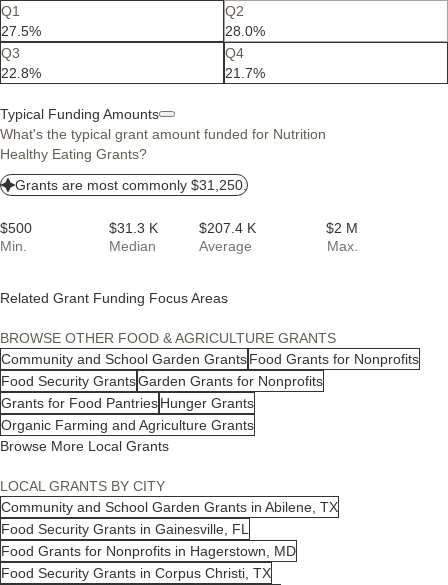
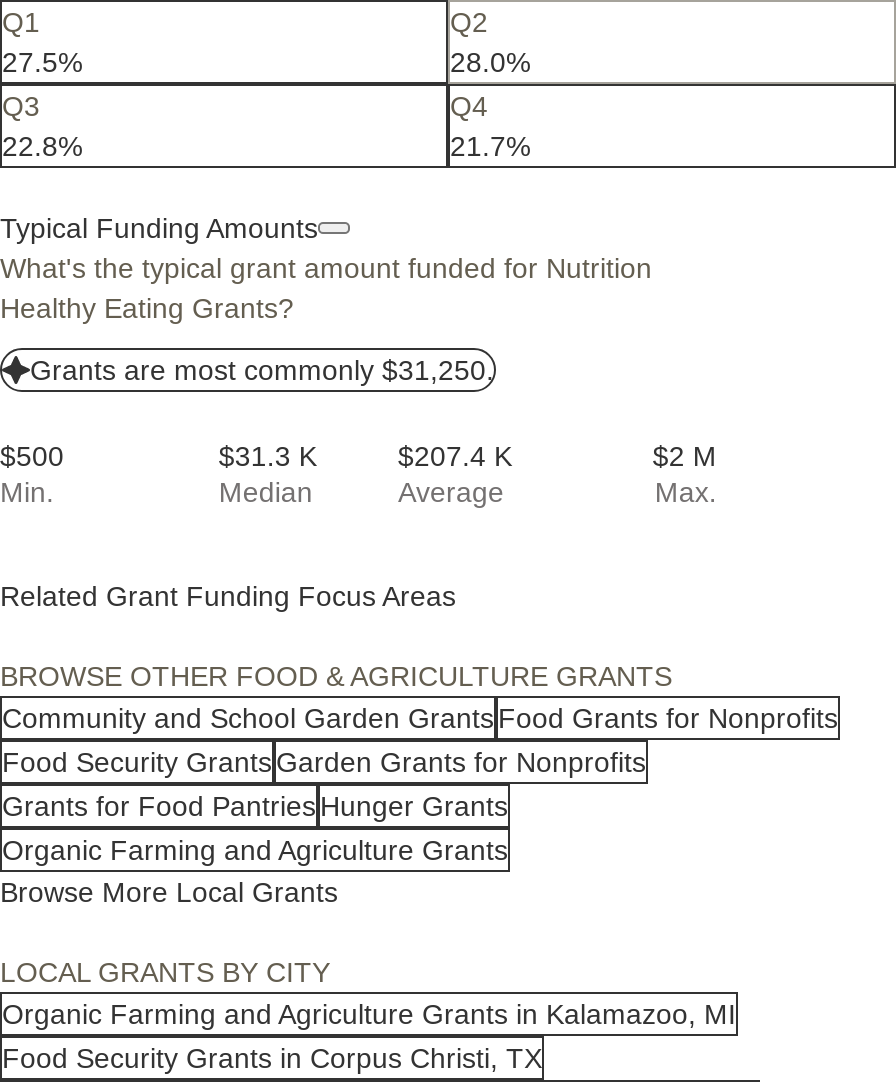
- Community and School Garden Grants in Abilene, TX
- Food Security Grants in Gainesville, FL
- Food Grants for Nonprofits in Hagerstown, MD
+ Organic Farming and Agriculture Grants in Kalamazoo, MI
